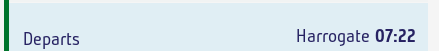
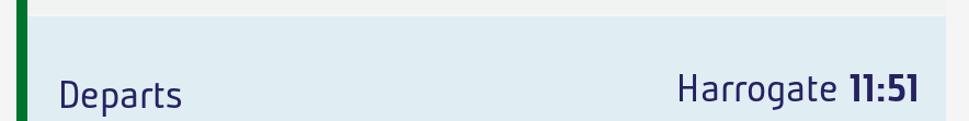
- Harrogate 07:22
+ Harrogate 11:51
